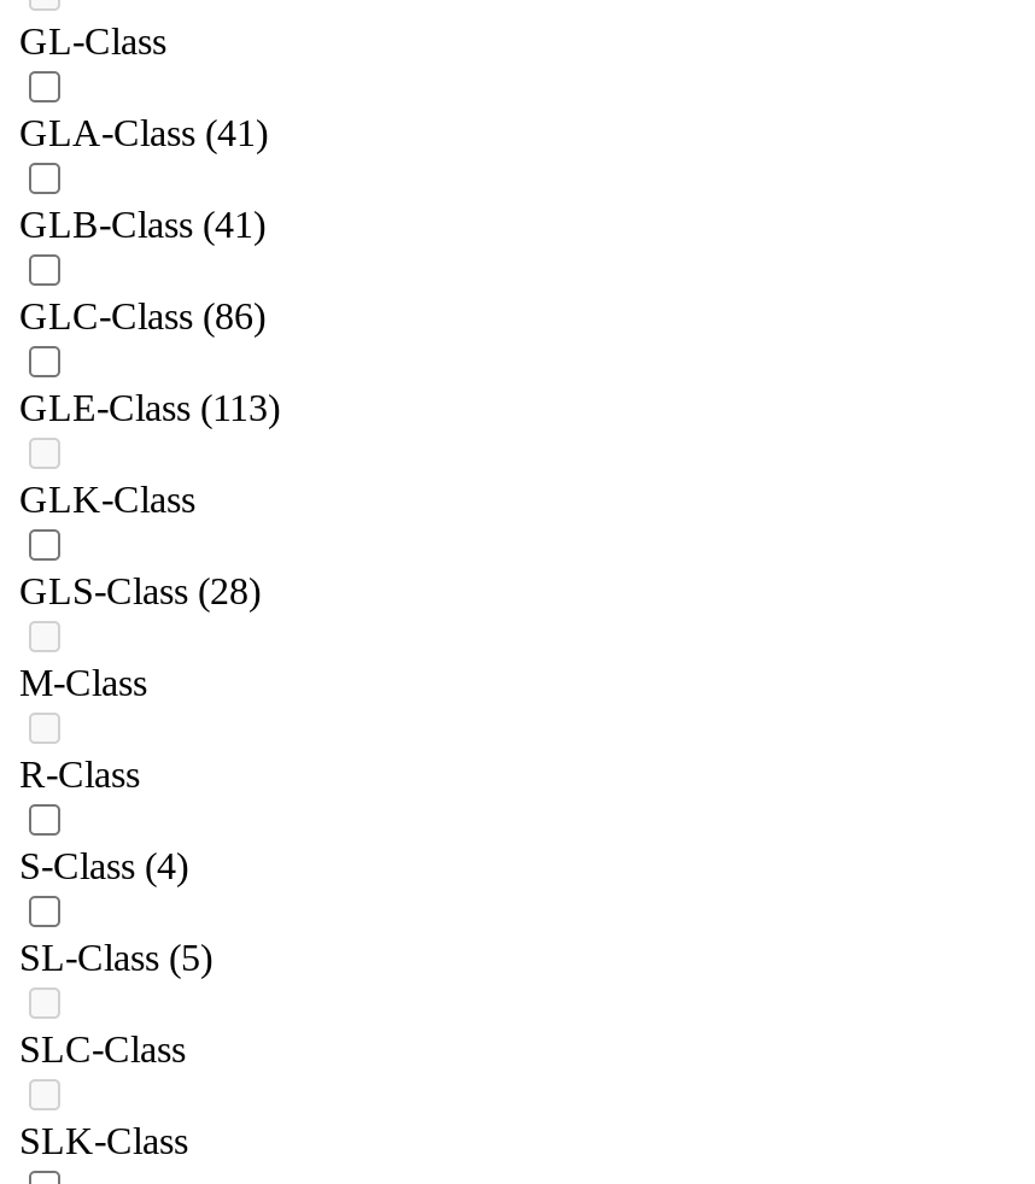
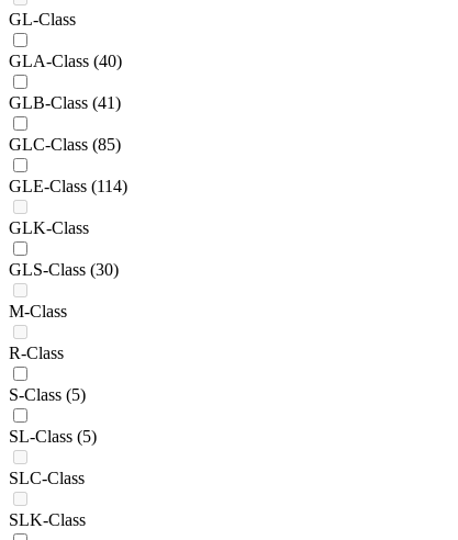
- GLA-Class (41)
+ GLA-Class (40)

- GLC-Class (86)
+ GLC-Class (85)

- GLE-Class (113)
+ GLE-Class (114)

- GLS-Class (28)
+ GLS-Class (30)

- S-Class (4)
+ S-Class (5)
